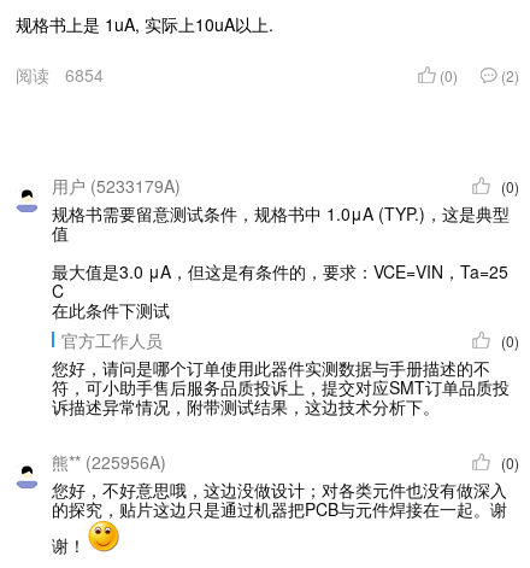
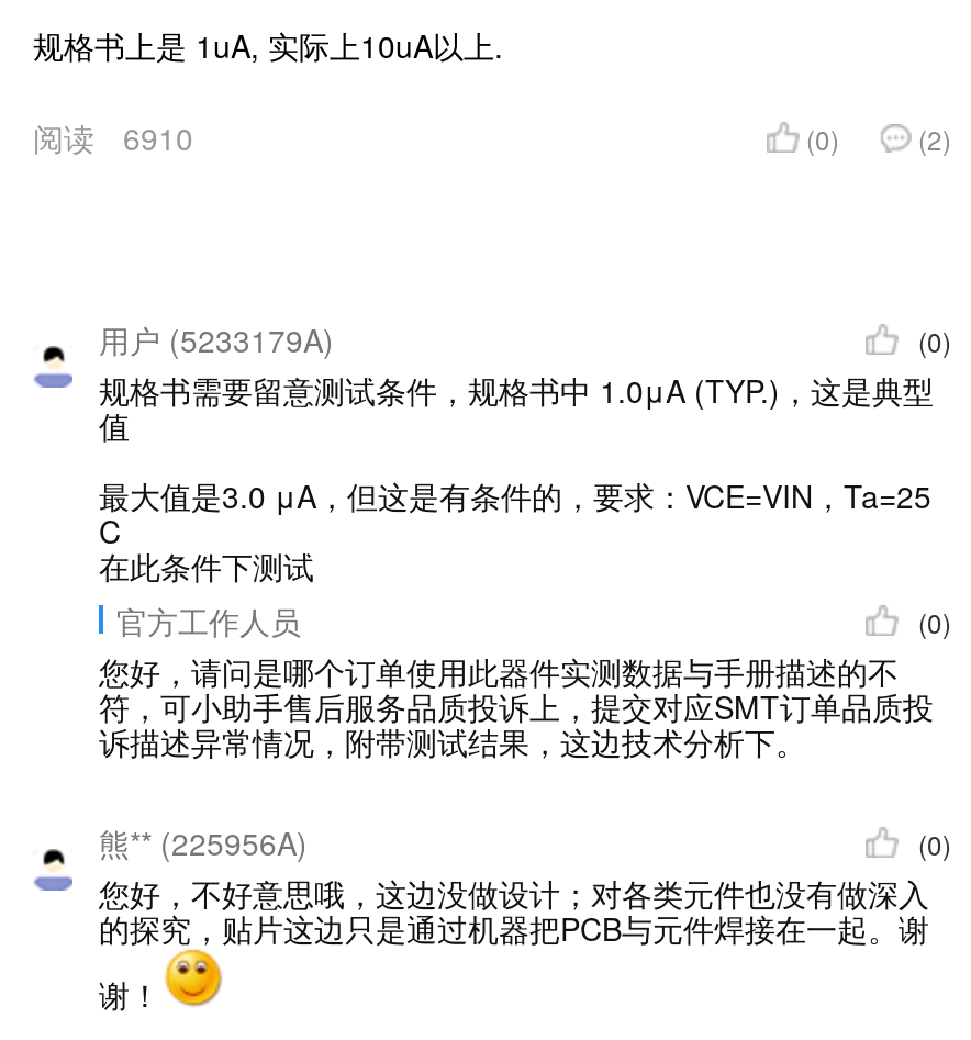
- 阅读 6854
+ 阅读 6910
